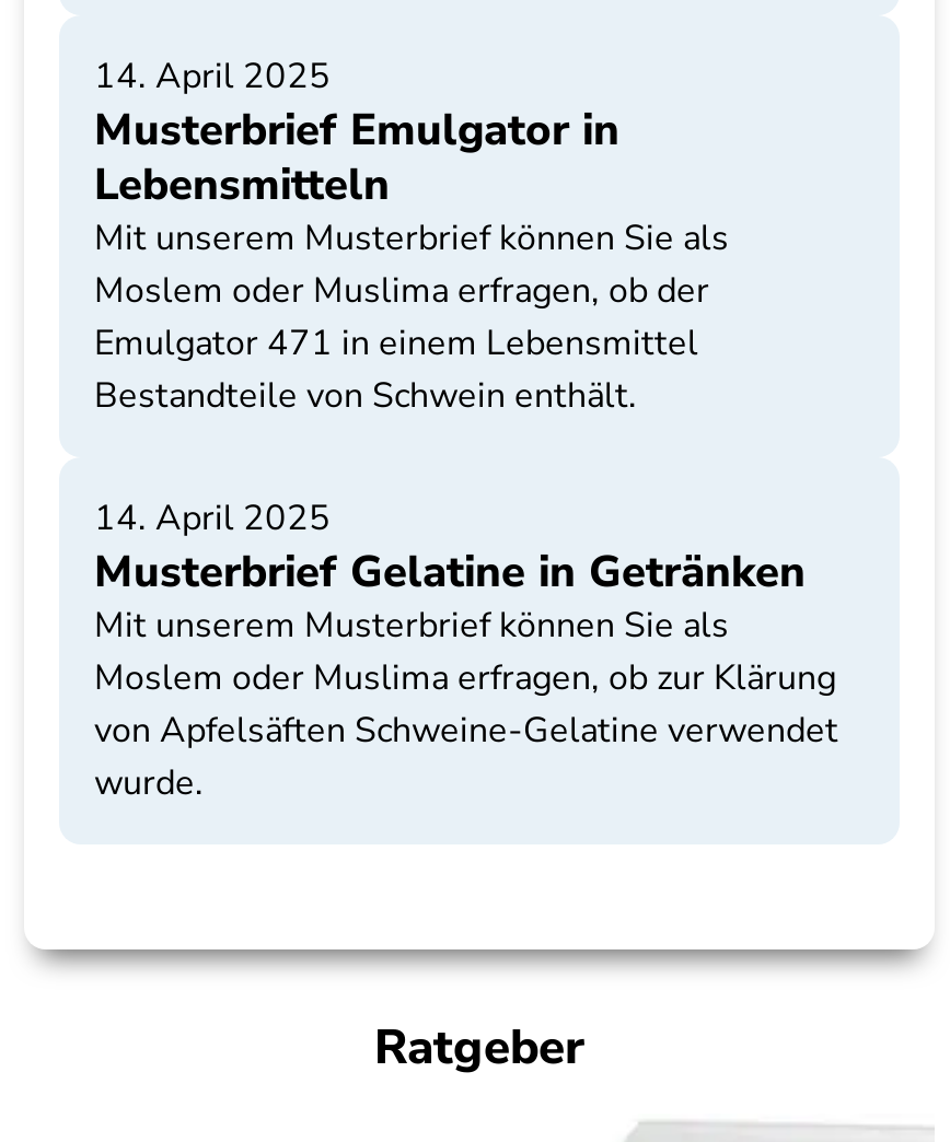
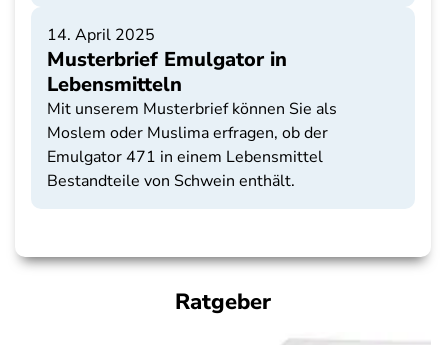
- 14. April 2025
- Musterbrief Gelatine in Getränken
- Mit unserem Musterbrief können Sie als
- Moslem oder Muslima erfragen, ob zur Klärung
- von Apfelsäften Schweine-Gelatine verwendet
- wurde.
